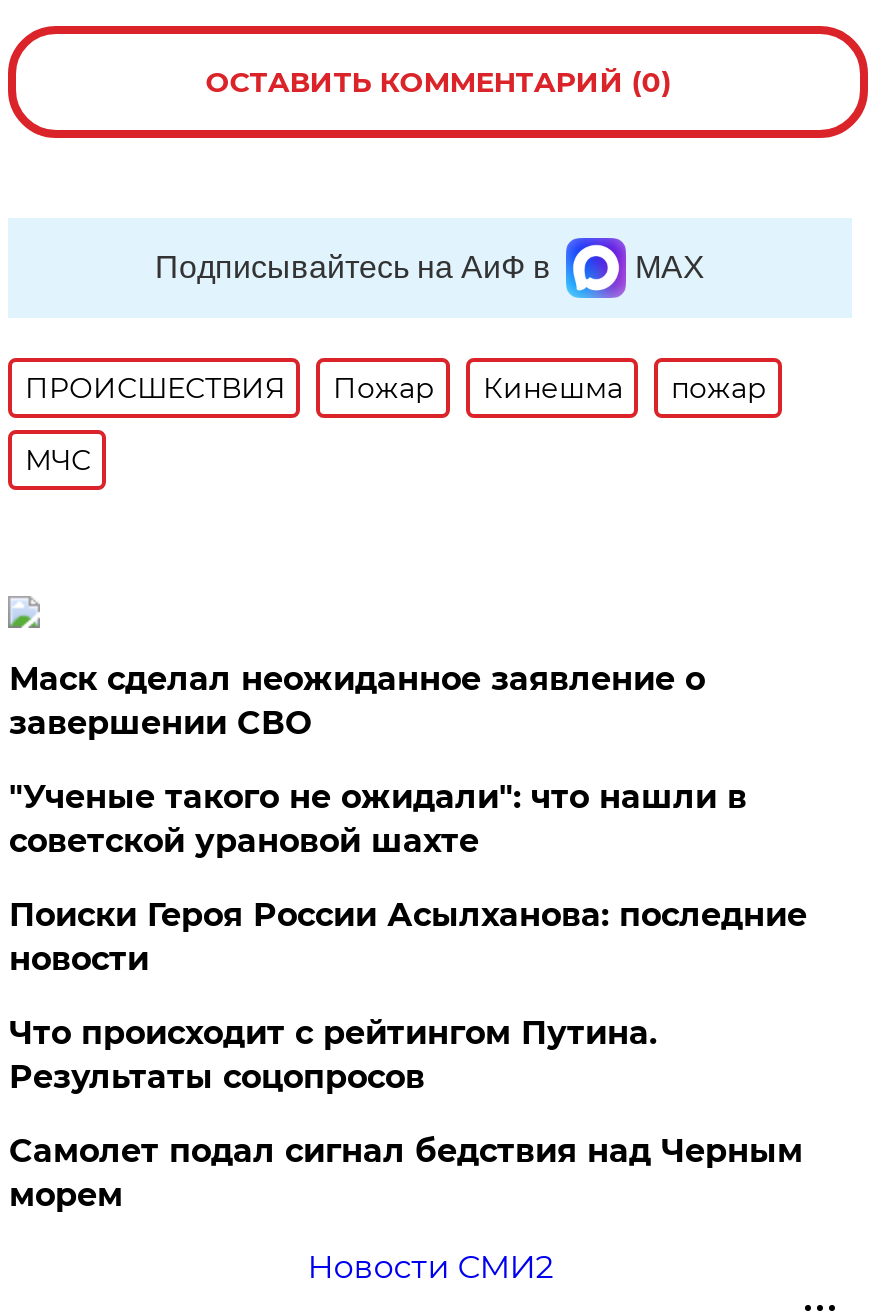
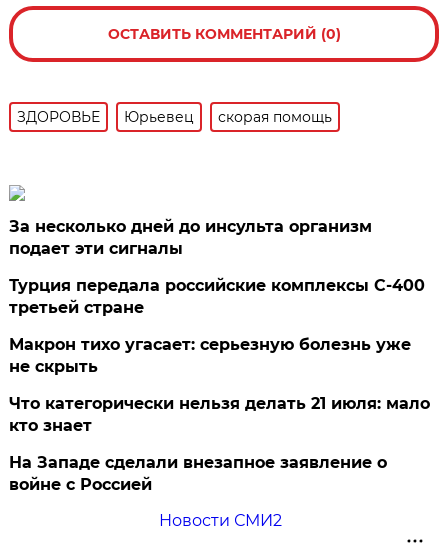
- Подписывайтесь на АиФ в
- MAX
- ПРОИСШЕСТВИЯ
- Пожар
- Кинешма
- пожар
- МЧС
+ ЗДОРОВЬЕ
+ Юрьевец
+ скорая помощь

- Маск сделал неожиданное заявление о
- завершении СВО
- "Ученые такого не ожидали": что нашли в
- советской урановой шахте
- Поиски Героя России Асылханова: последние
- новости
- Что происходит с рейтингом Путина.
- Результаты соцопросов
- Самолет подал сигнал бедствия над Черным
- морем
+ За несколько дней до инсульта организм
+ подает эти сигналы
+ Турция передала российские комплексы С-400
+ третьей стране
+ Макрон тихо угасает: серьезную болезнь уже
+ не скрыть
+ Что категорически нельзя делать 21 июля: мало
+ кто знает
+ На Западе сделали внезапное заявление о
+ войне с Россией
